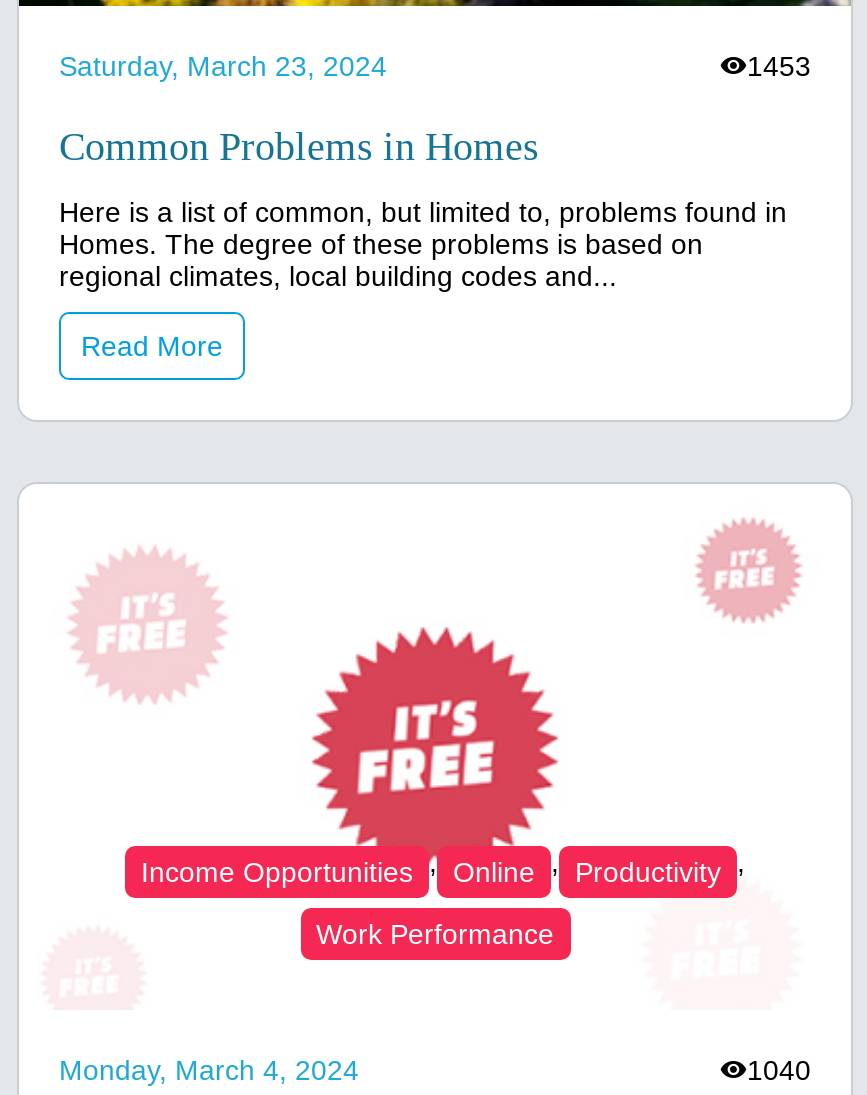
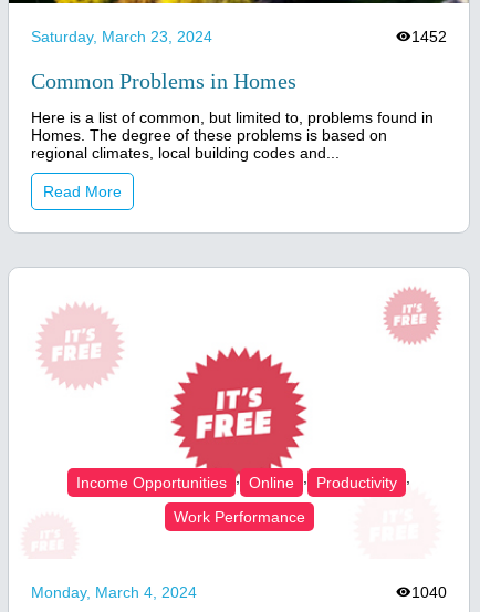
- 1453
+ 1452
